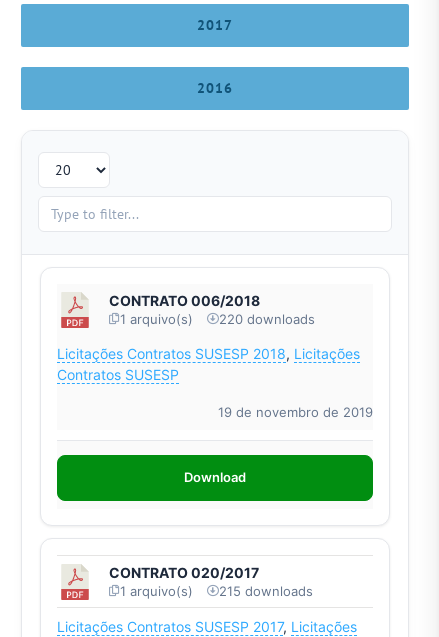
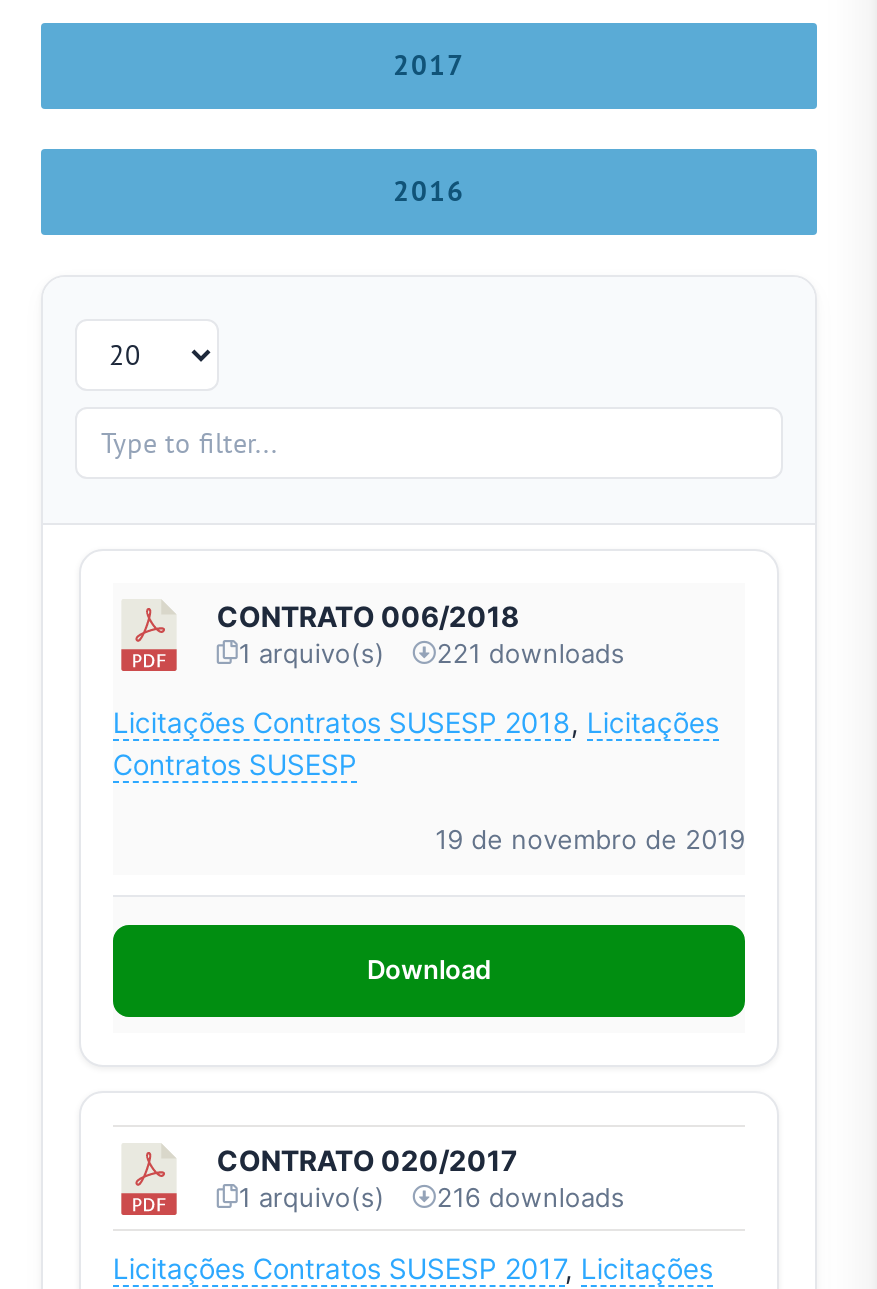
- 1 arquivo(s) 220 downloads
+ 1 arquivo(s) 221 downloads

- 1 arquivo(s) 215 downloads
+ 1 arquivo(s) 216 downloads
